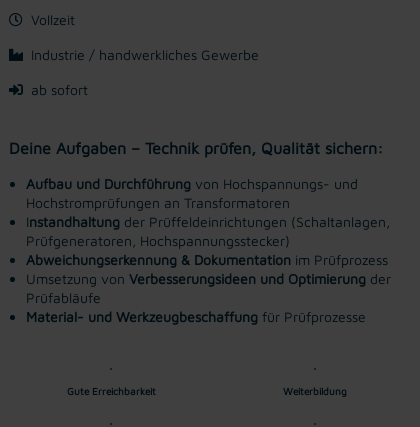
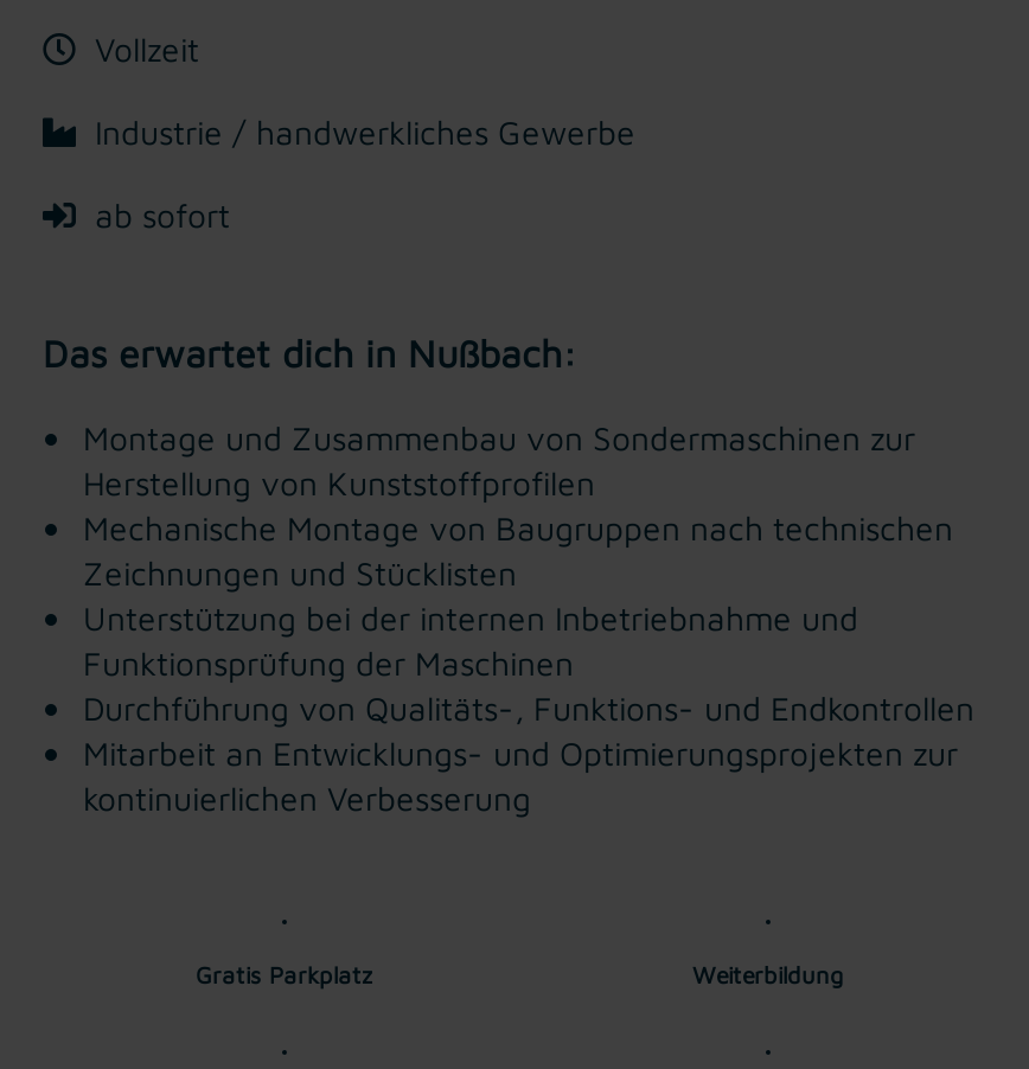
- Deine Aufgaben – Technik prüfen, Qualität sichern:
+ Das erwartet dich in Nußbach:

- Aufbau und Durchführung von Hochspannungs- und
- Hochstromprüfungen an Transformatoren
- Instandhaltung der Prüffeldeinrichtungen (Schaltanlagen,
- Prüfgeneratoren, Hochspannungsstecker)
- Abweichungserkennung & Dokumentation im Prüfprozess
- Umsetzung von Verbesserungsideen und Optimierung der
- Prüfabläufe
- Material- und Werkzeugbeschaffung für Prüfprozesse
+ Montage und Zusammenbau von Sondermaschinen zur
+ Herstellung von Kunststoffprofilen
+ Mechanische Montage von Baugruppen nach technischen
+ Zeichnungen und Stücklisten
+ Unterstützung bei der internen Inbetriebnahme und
+ Funktionsprüfung der Maschinen
+ Durchführung von Qualitäts-, Funktions- und Endkontrollen
+ Mitarbeit an Entwicklungs- und Optimierungsprojekten zur
+ kontinuierlichen Verbesserung

- Gute Erreichbarkeit
+ Gratis Parkplatz
